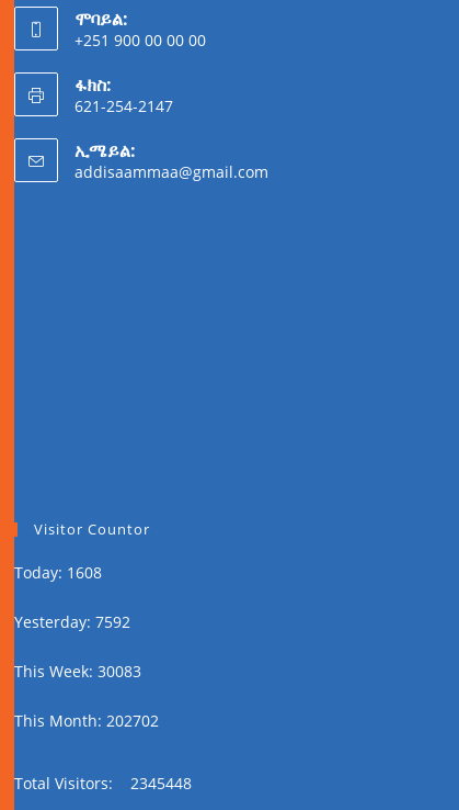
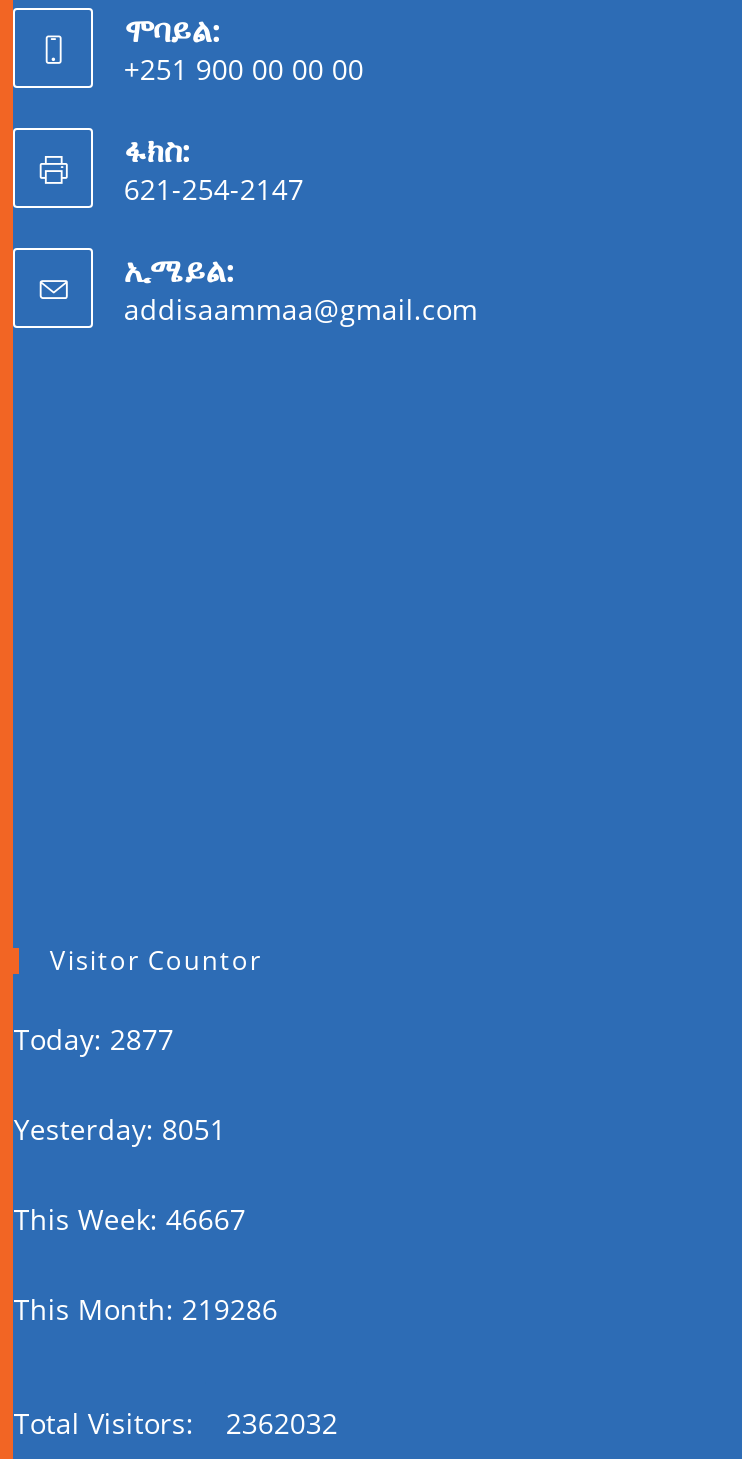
- Today: 1608
+ Today: 2877

- Yesterday: 7592
+ Yesterday: 8051

- This Week: 30083
+ This Week: 46667

- This Month: 202702
+ This Month: 219286

- Total Visitors: 2345448
+ Total Visitors: 2362032
